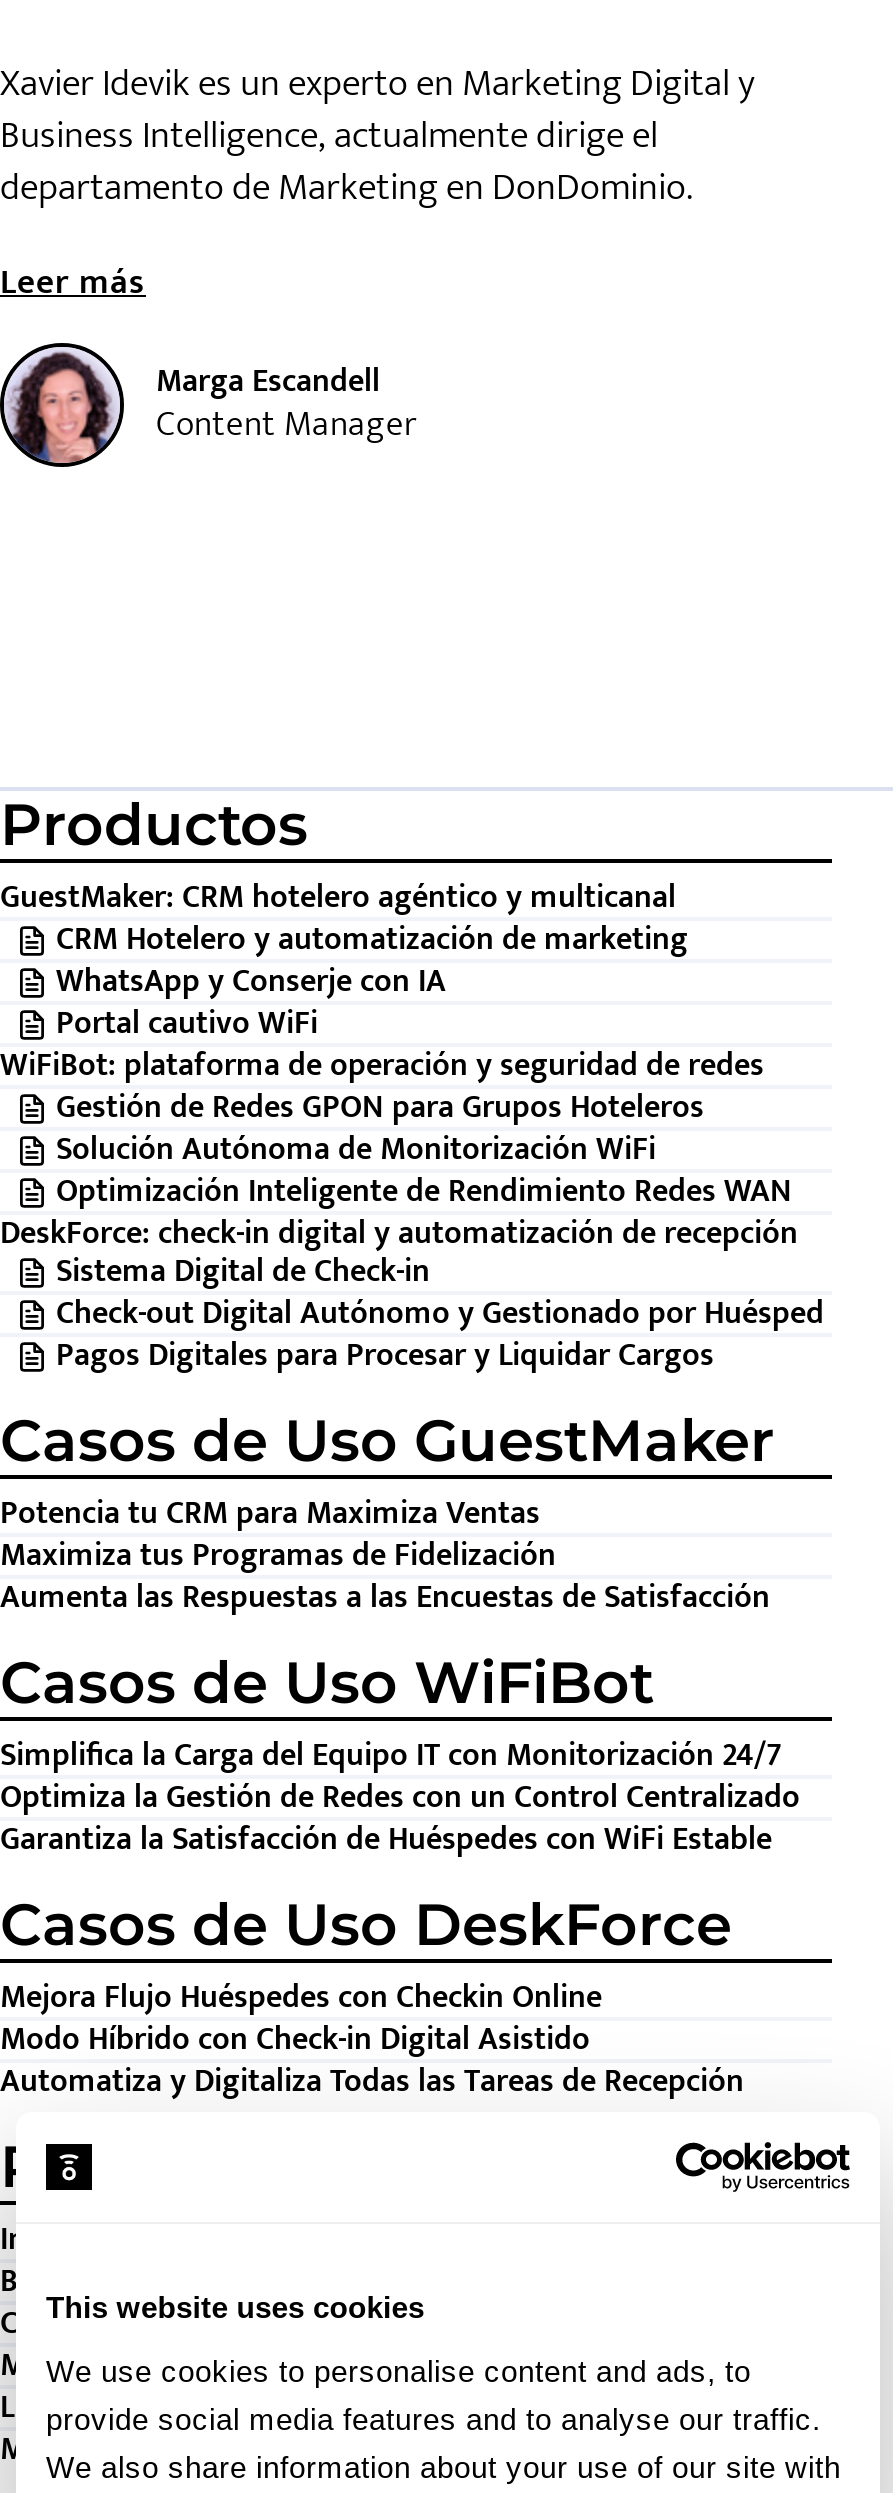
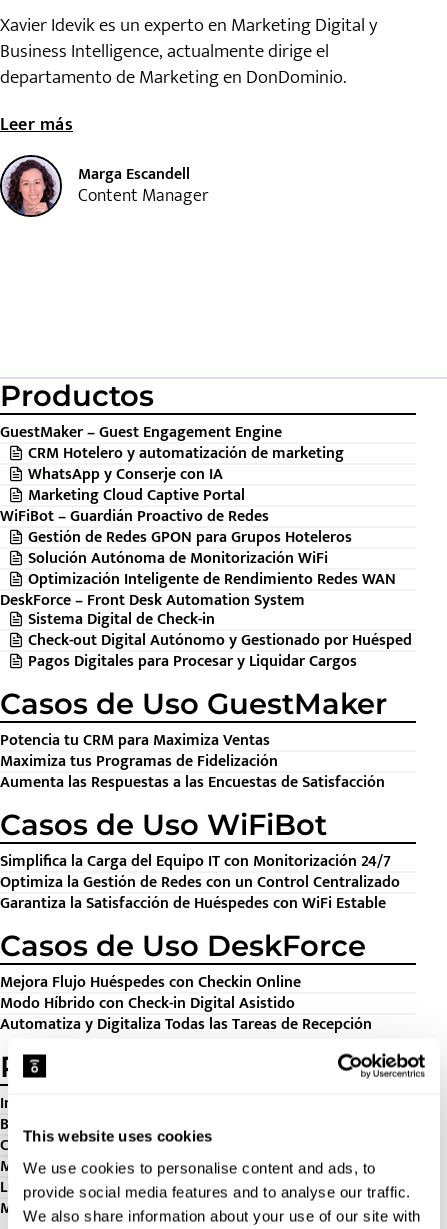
- GuestMaker: CRM hotelero agéntico y multicanal
+ GuestMaker – Guest Engagement Engine

- Portal cautivo WiFi
- WiFiBot: plataforma de operación y seguridad de redes
+ Marketing Cloud Captive Portal
+ WiFiBot – Guardián Proactivo de Redes

- DeskForce: check-in digital y automatización de recepción
+ DeskForce – Front Desk Automation System
